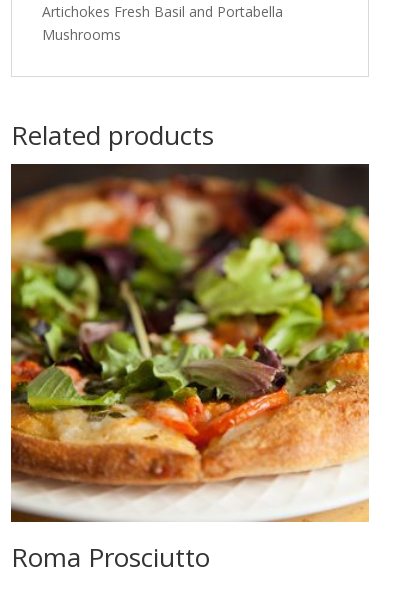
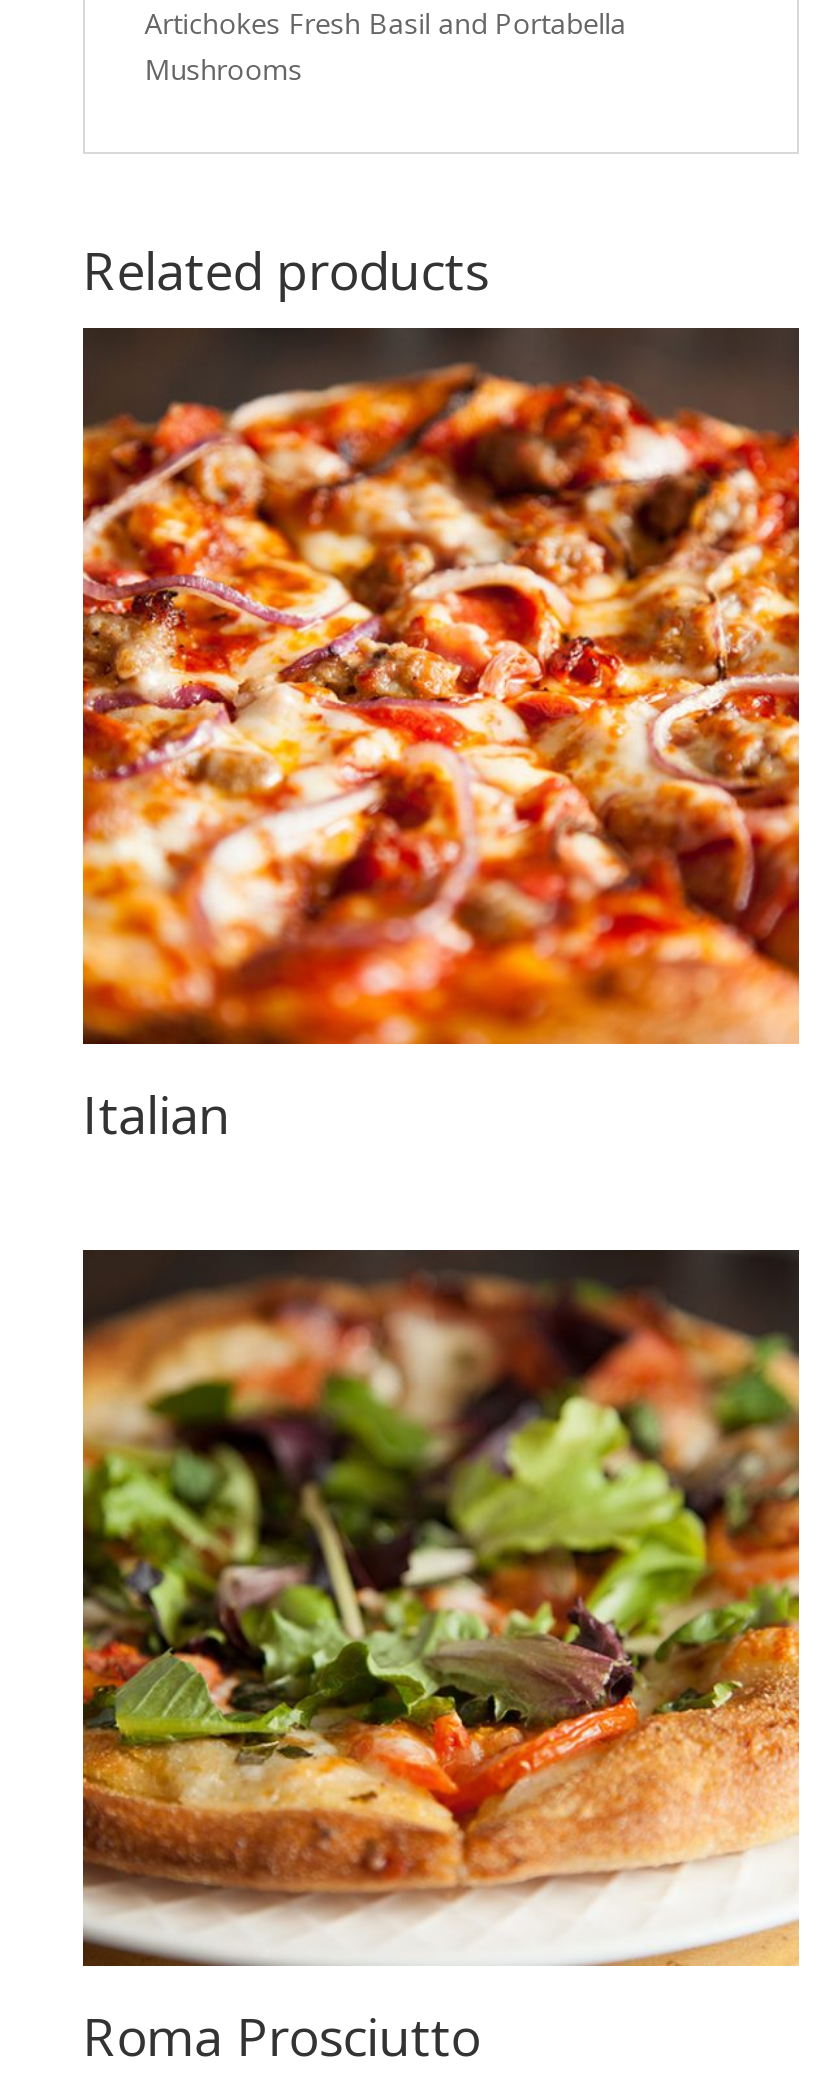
+ [image]
+ Italian
